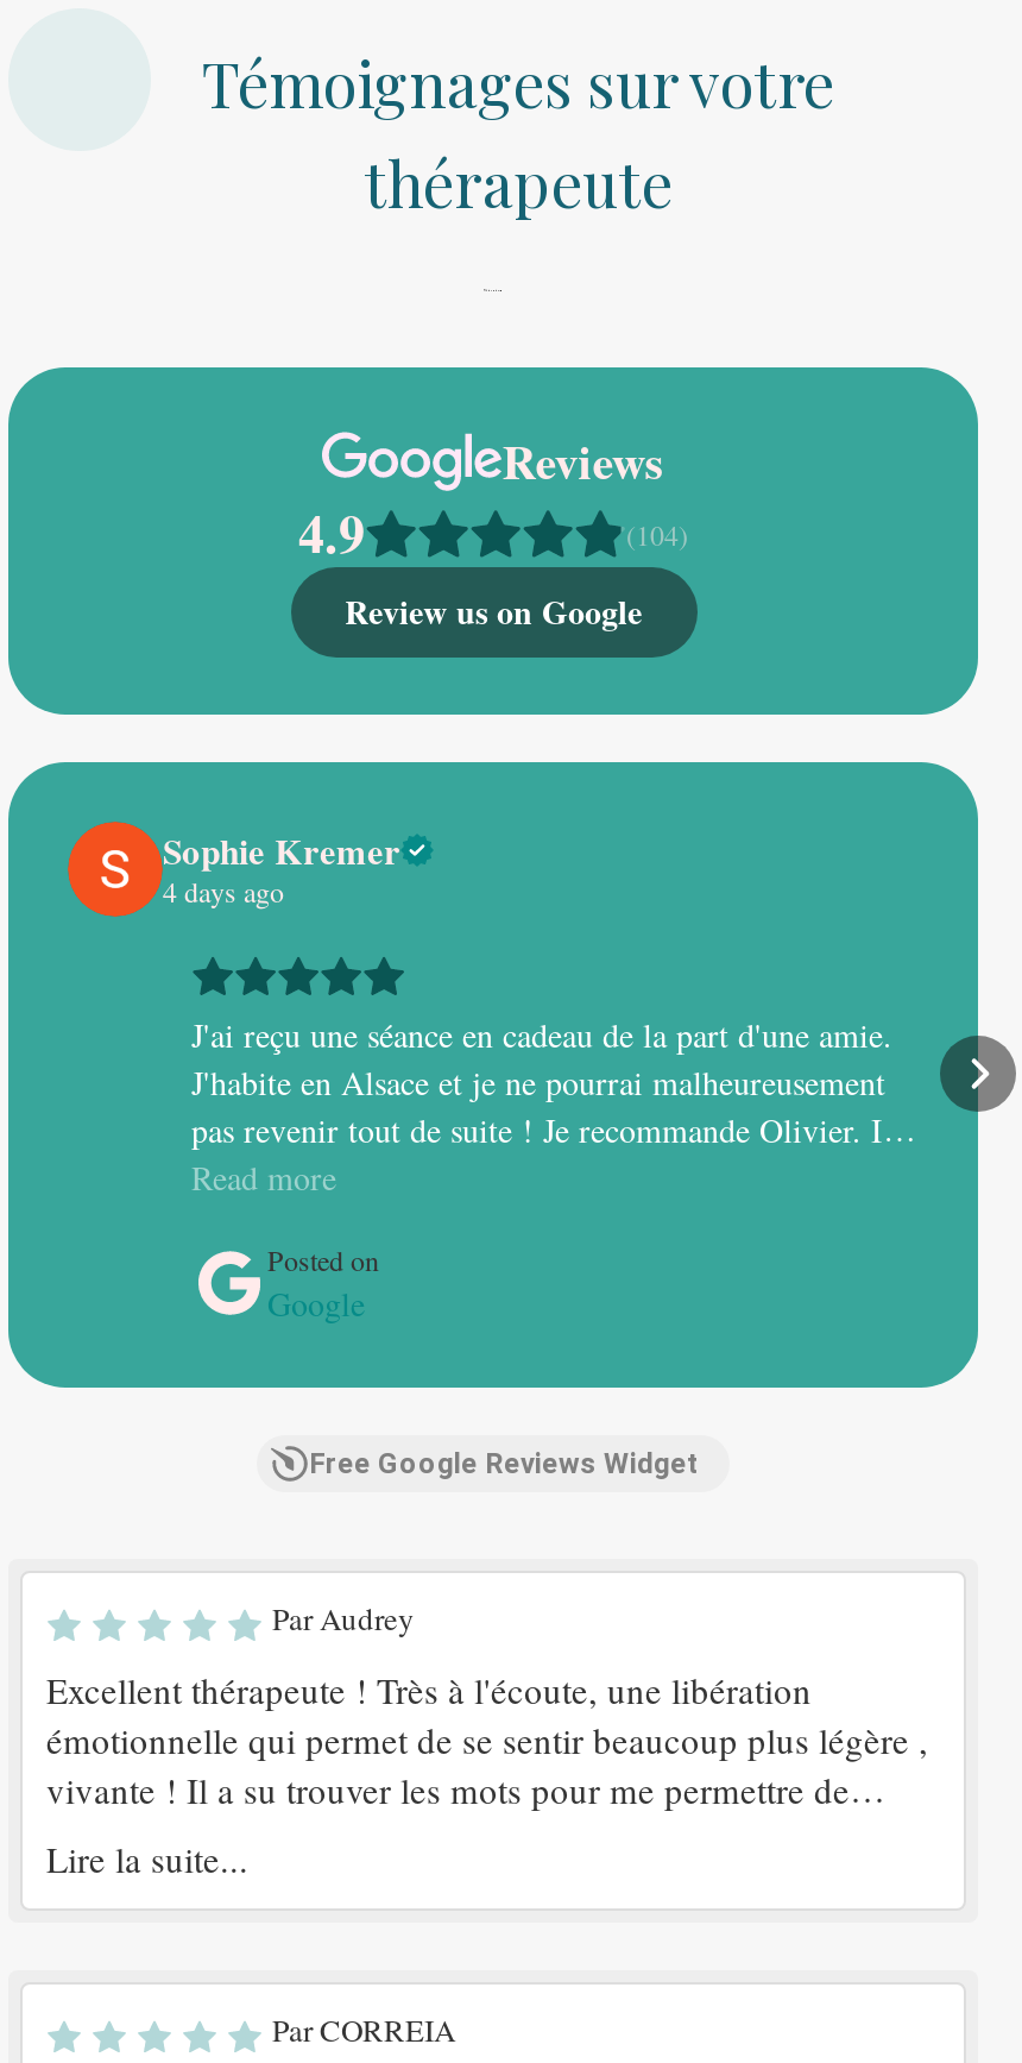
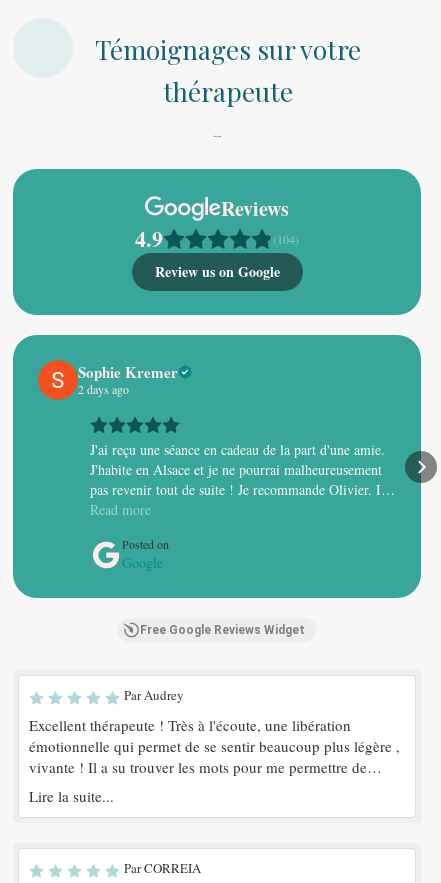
- 4 days ago
+ 2 days ago
